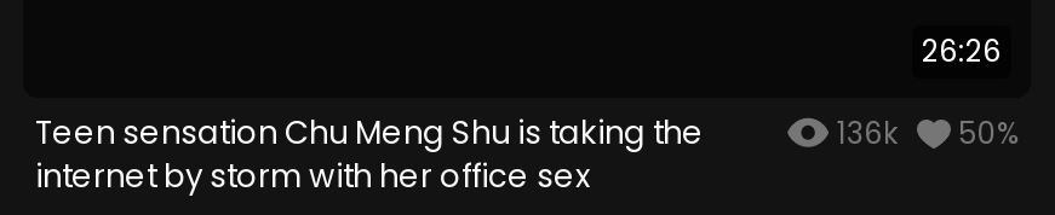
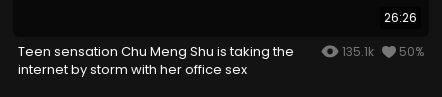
- 136k 50%
+ 135.1k 50%
